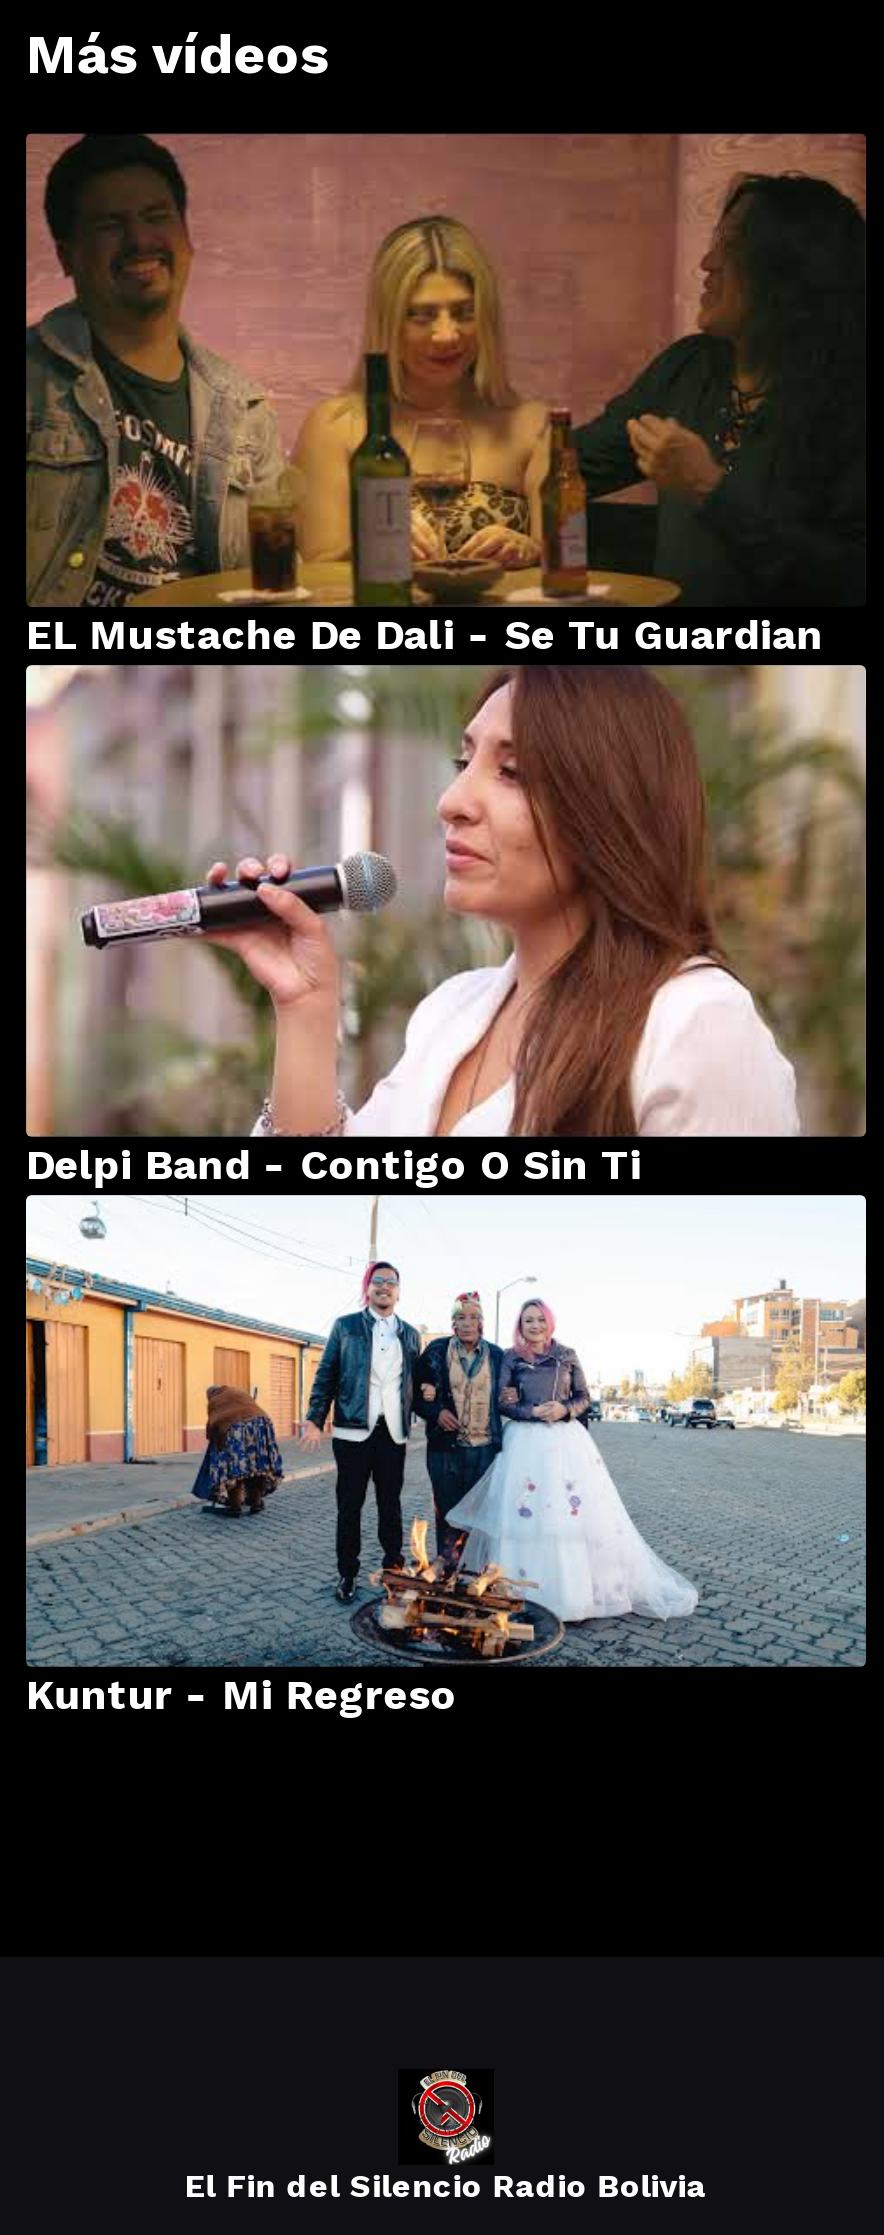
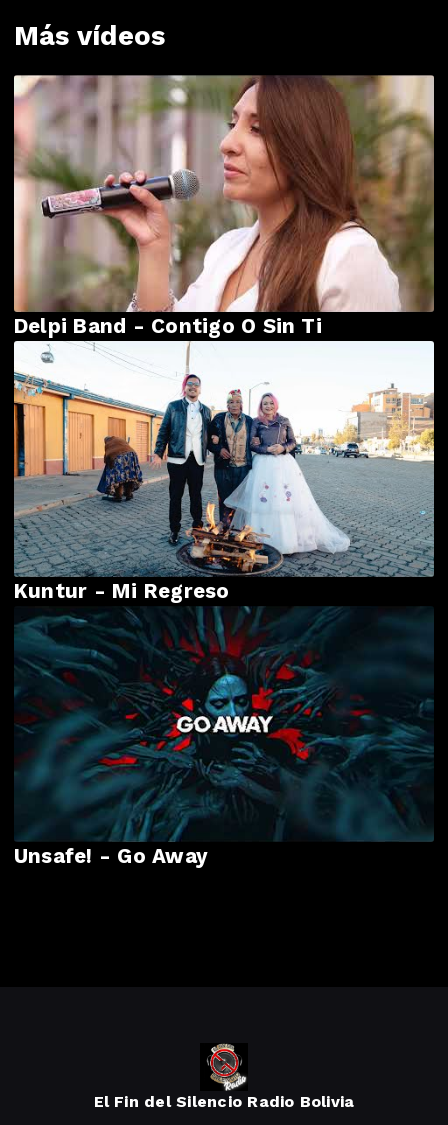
- [image]
- EL Mustache De Dali - Se Tu Guardian

moved up: [image] | Delpi Band - Contigo O Sin Ti | Kuntur - Mi Regreso

+ [image]
+ Unsafe! - Go Away
